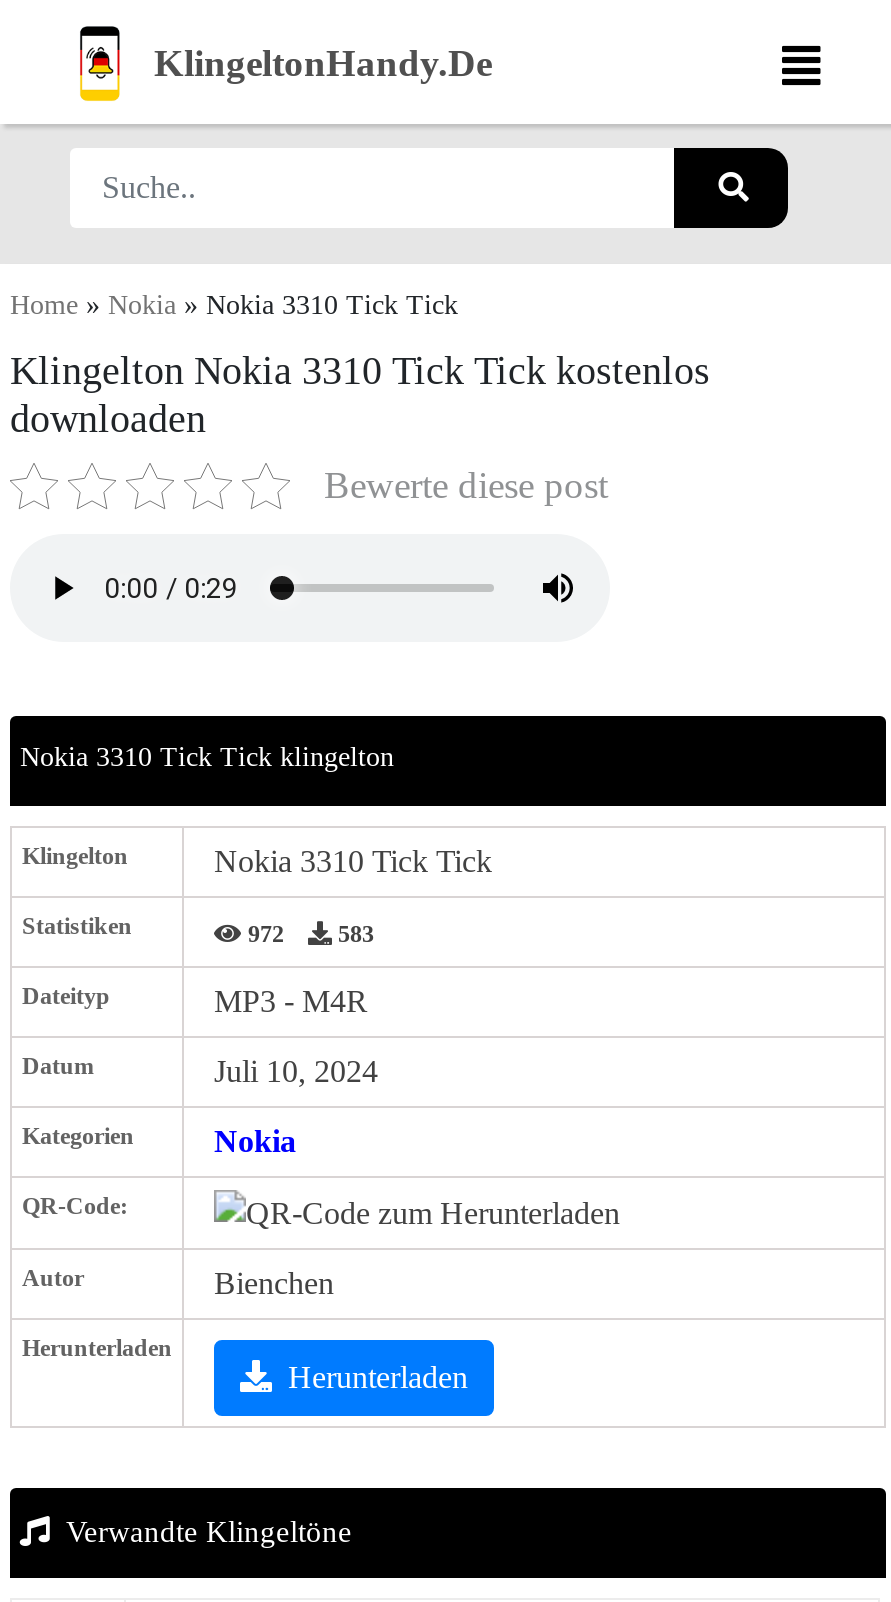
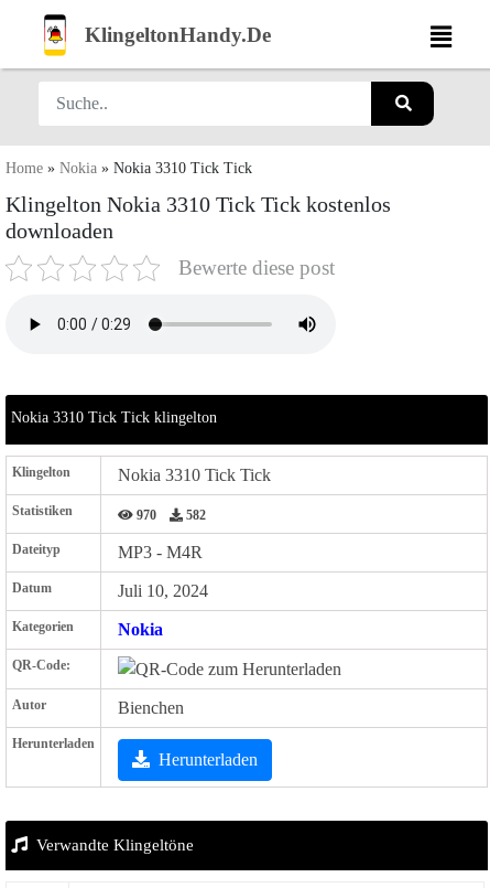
- 972
+ 970

- 583
+ 582
